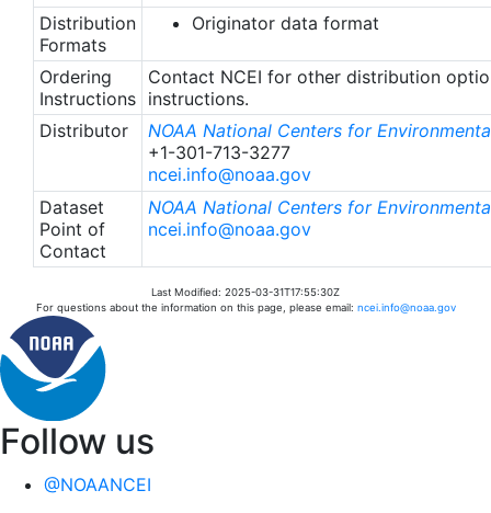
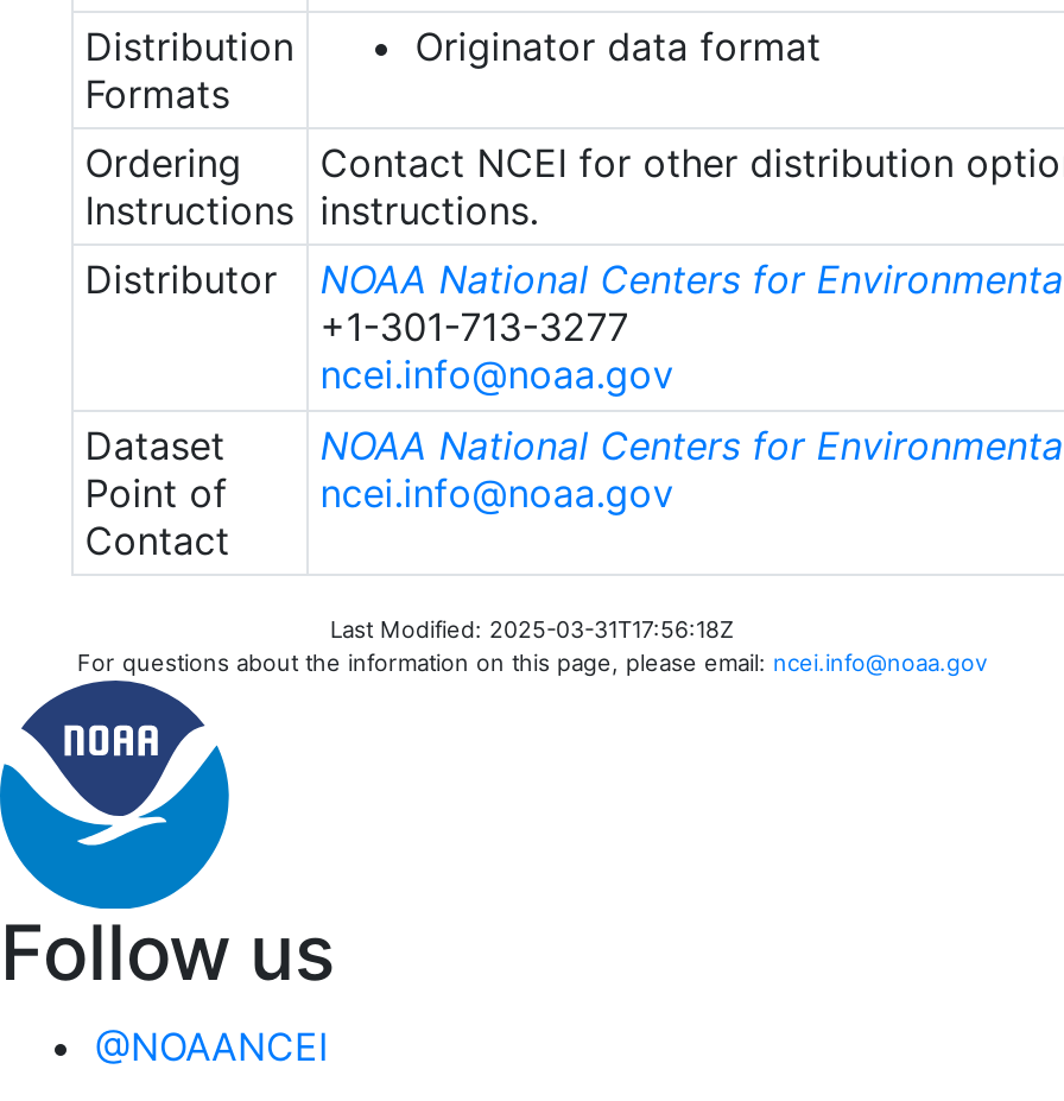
- Last Modified: 2025-03-31T17:55:30Z
+ Last Modified: 2025-03-31T17:56:18Z
